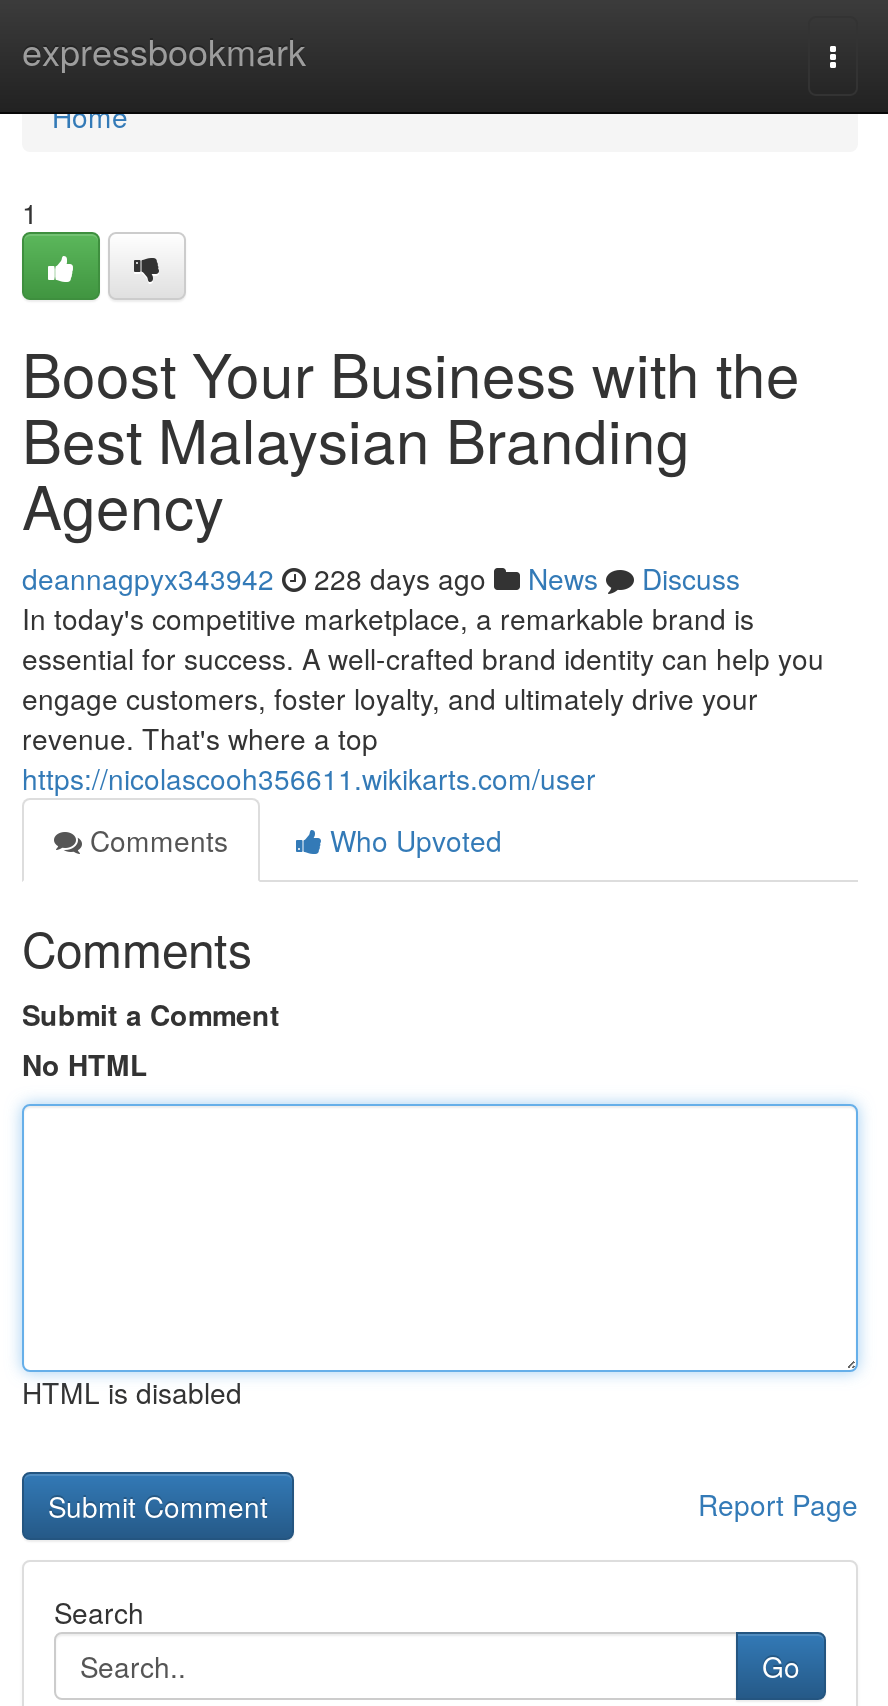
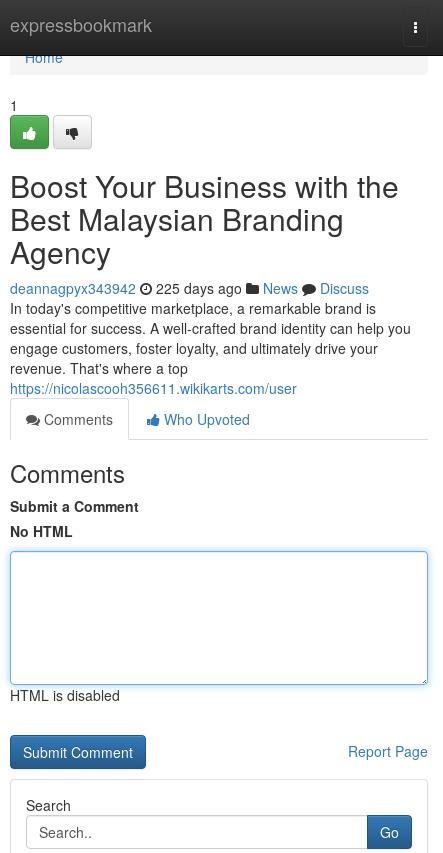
- deannagpyx343942 228 days ago News Discuss
+ deannagpyx343942 225 days ago News Discuss
